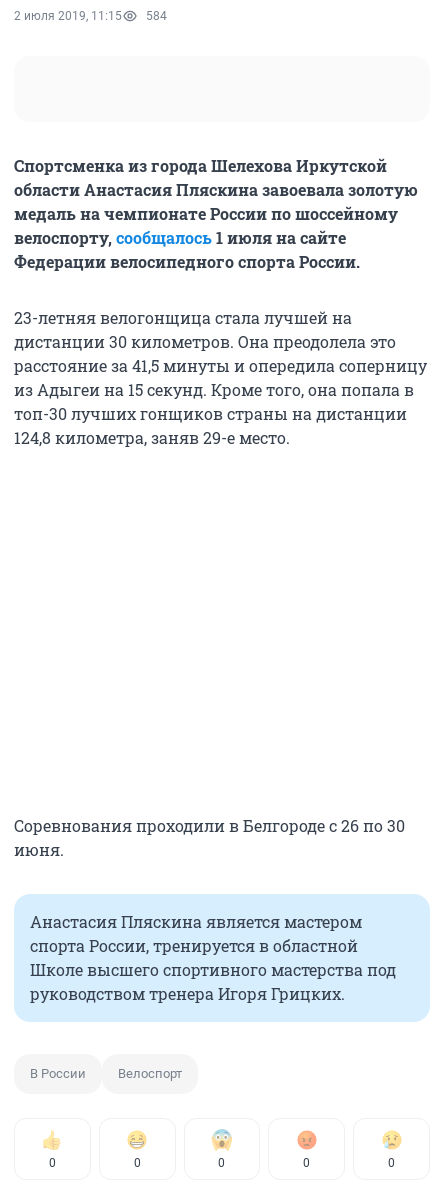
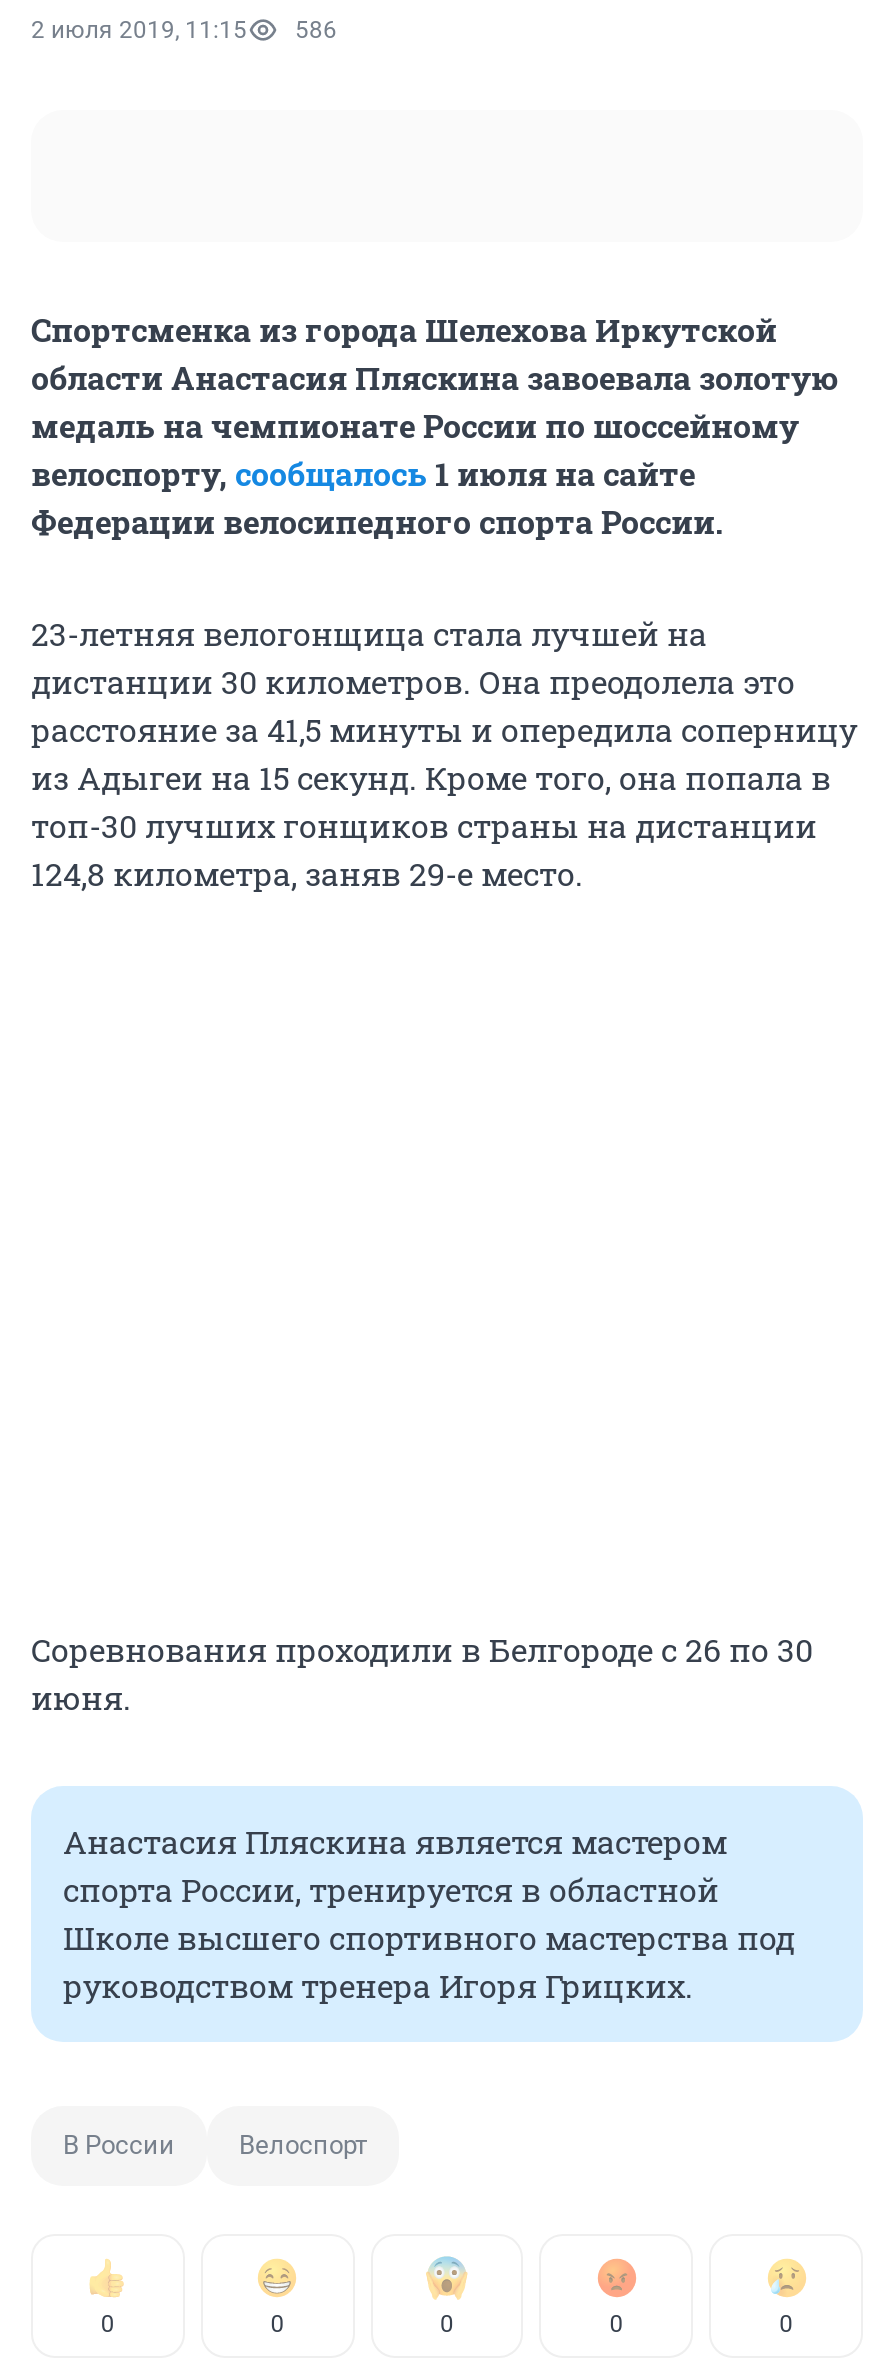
- 2 июля 2019, 11:15 584
+ 2 июля 2019, 11:15 586
